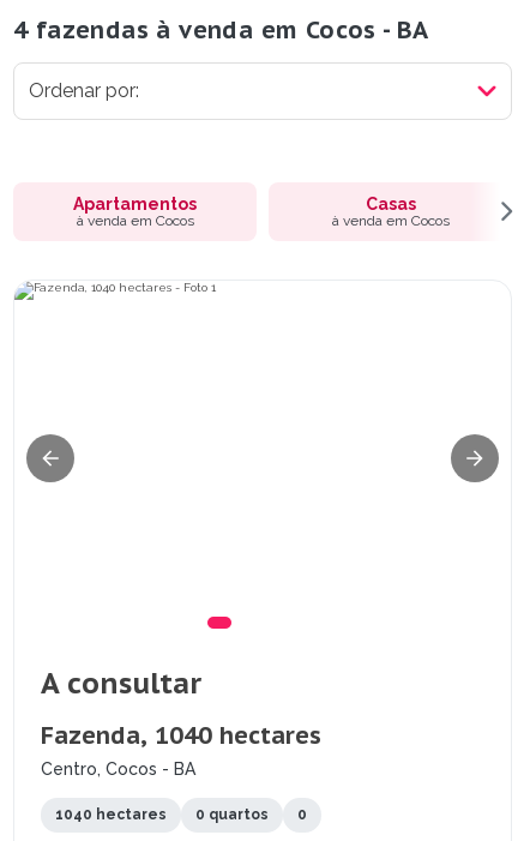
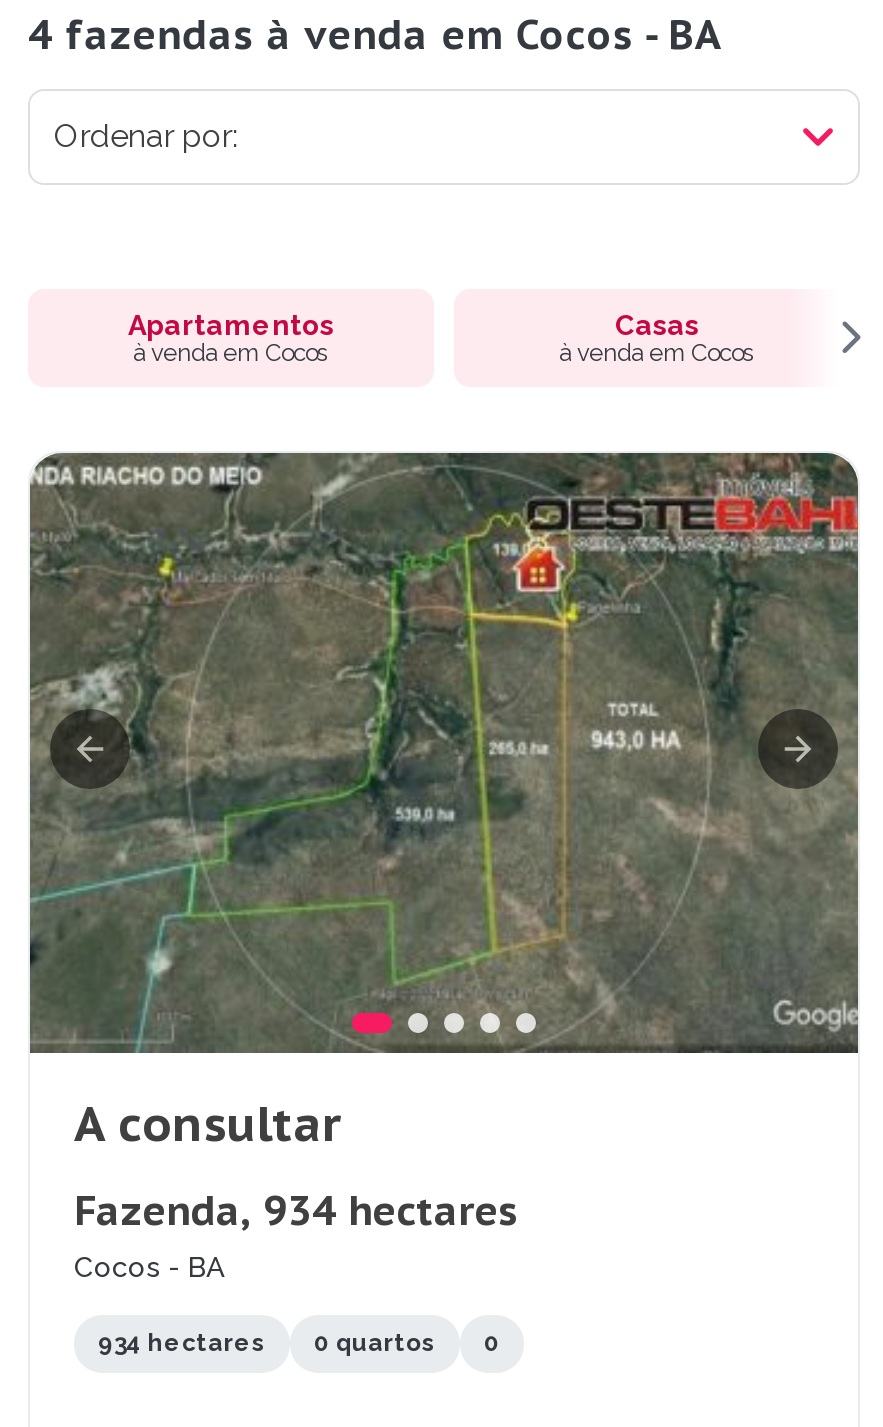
+ [image]

- Fazenda, 1040 hectares
- Centro, Cocos - BA
+ Fazenda, 934 hectares
+ Cocos - BA

- 1040 hectares 0 quartos 0
+ 934 hectares 0 quartos 0
